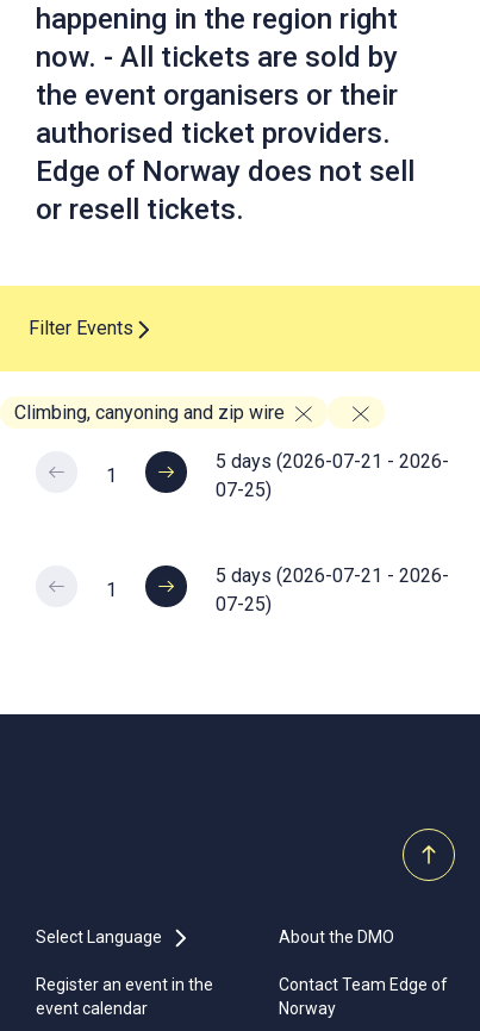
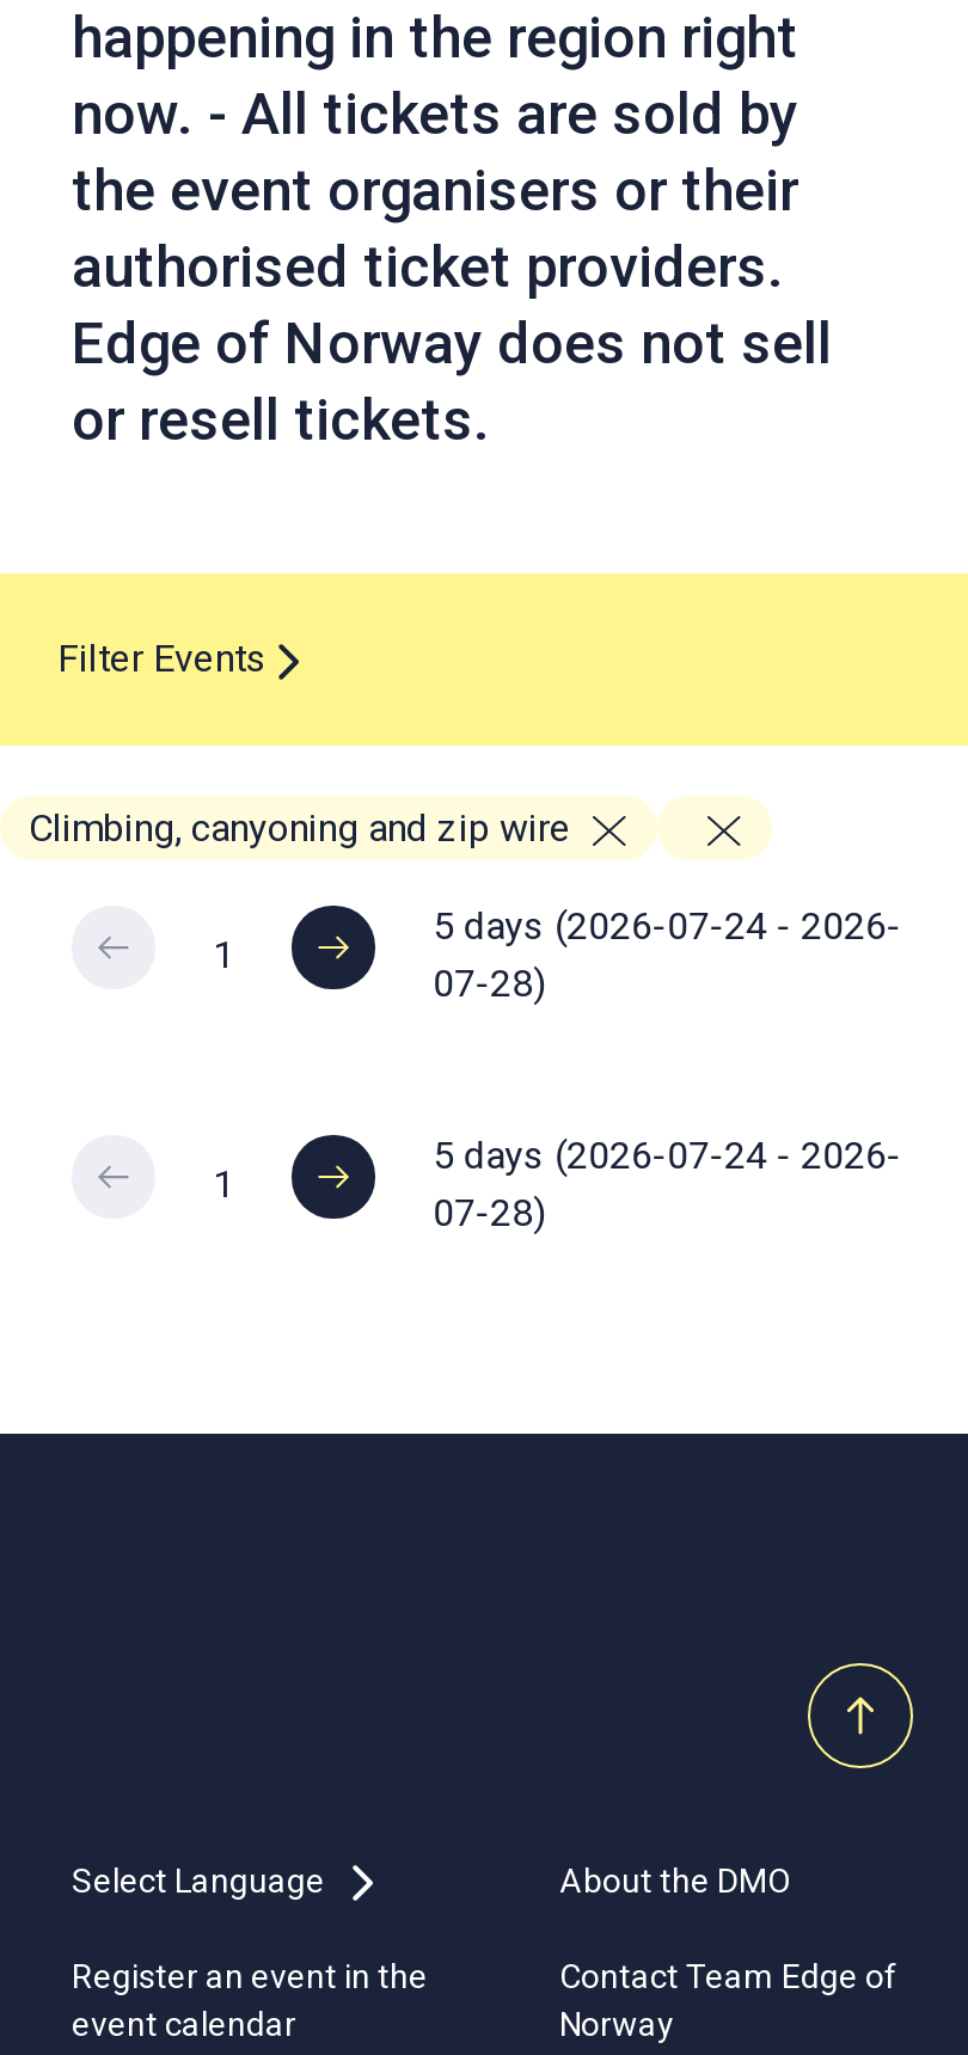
- 5 days (2026-07-21 - 2026-
+ 5 days (2026-07-24 - 2026-

- 07-25)
+ 07-28)

- 5 days (2026-07-21 - 2026-
+ 5 days (2026-07-24 - 2026-

- 07-25)
+ 07-28)
